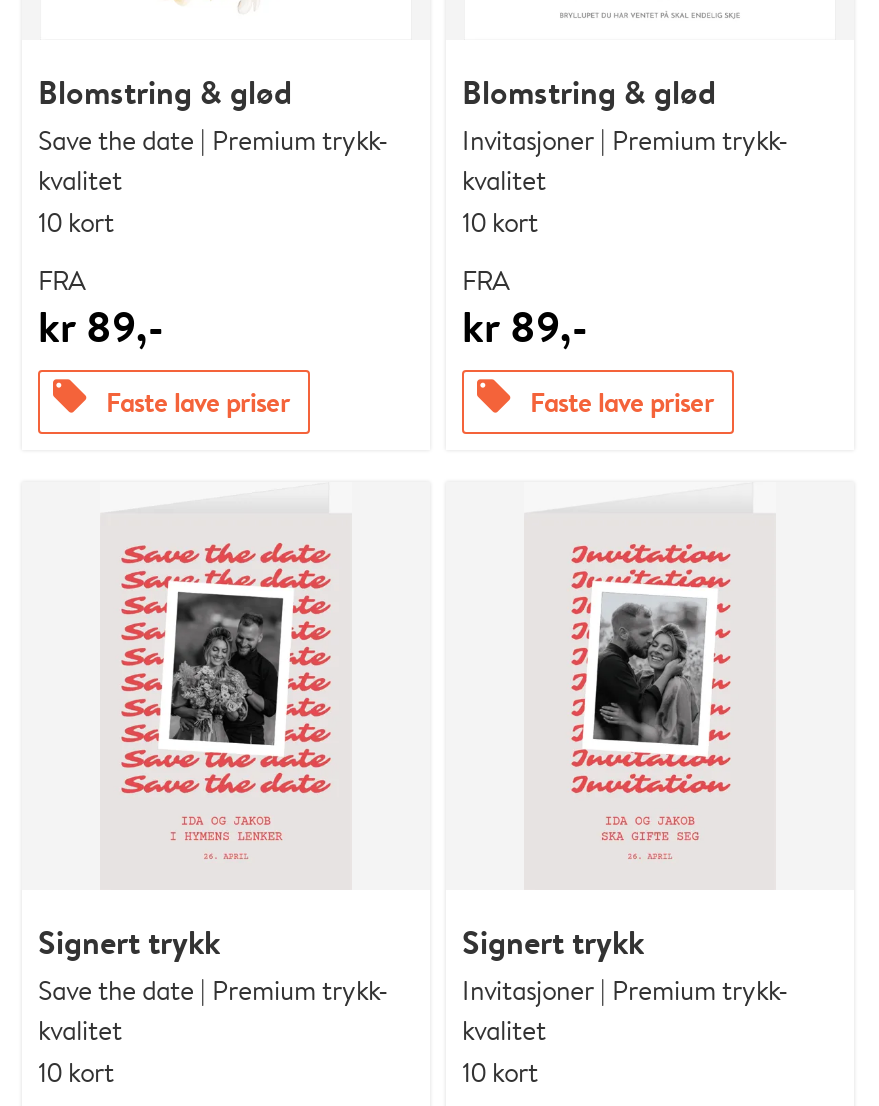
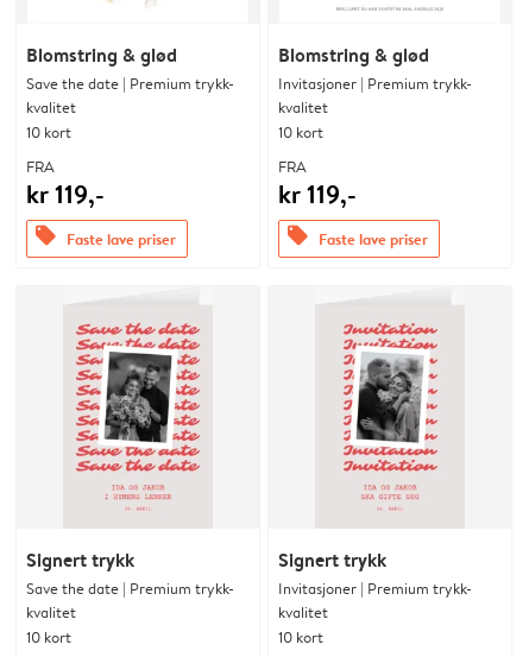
- kr 89,-
+ kr 119,-

- kr 89,-
+ kr 119,-
